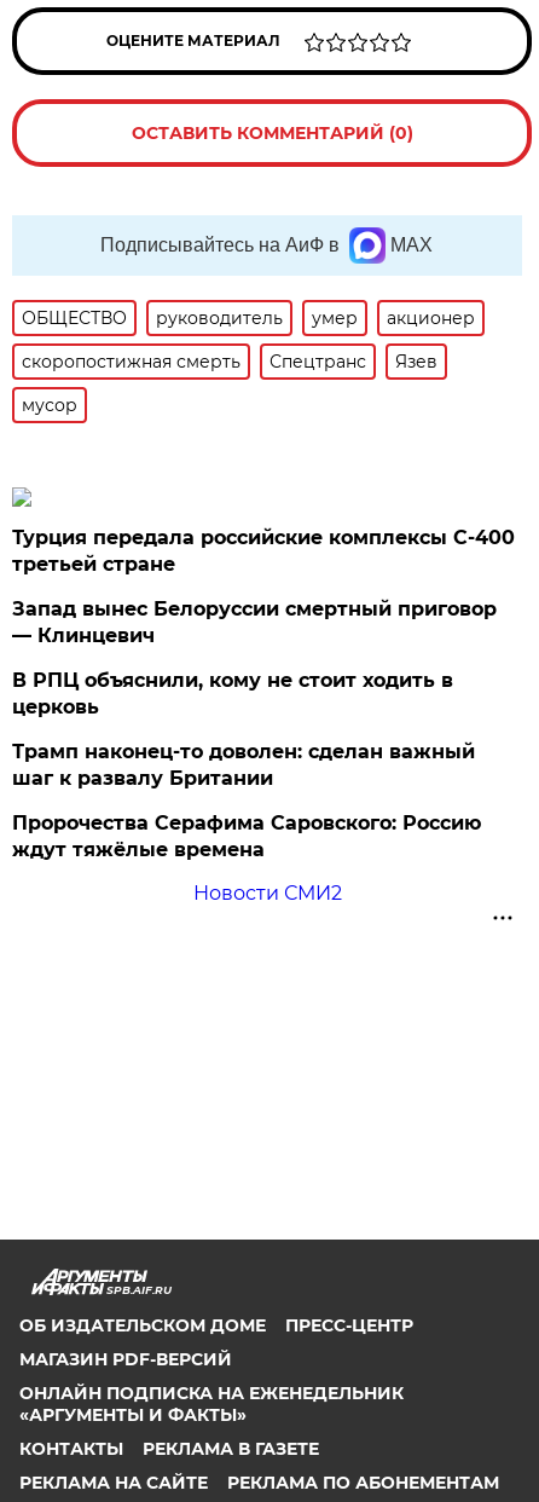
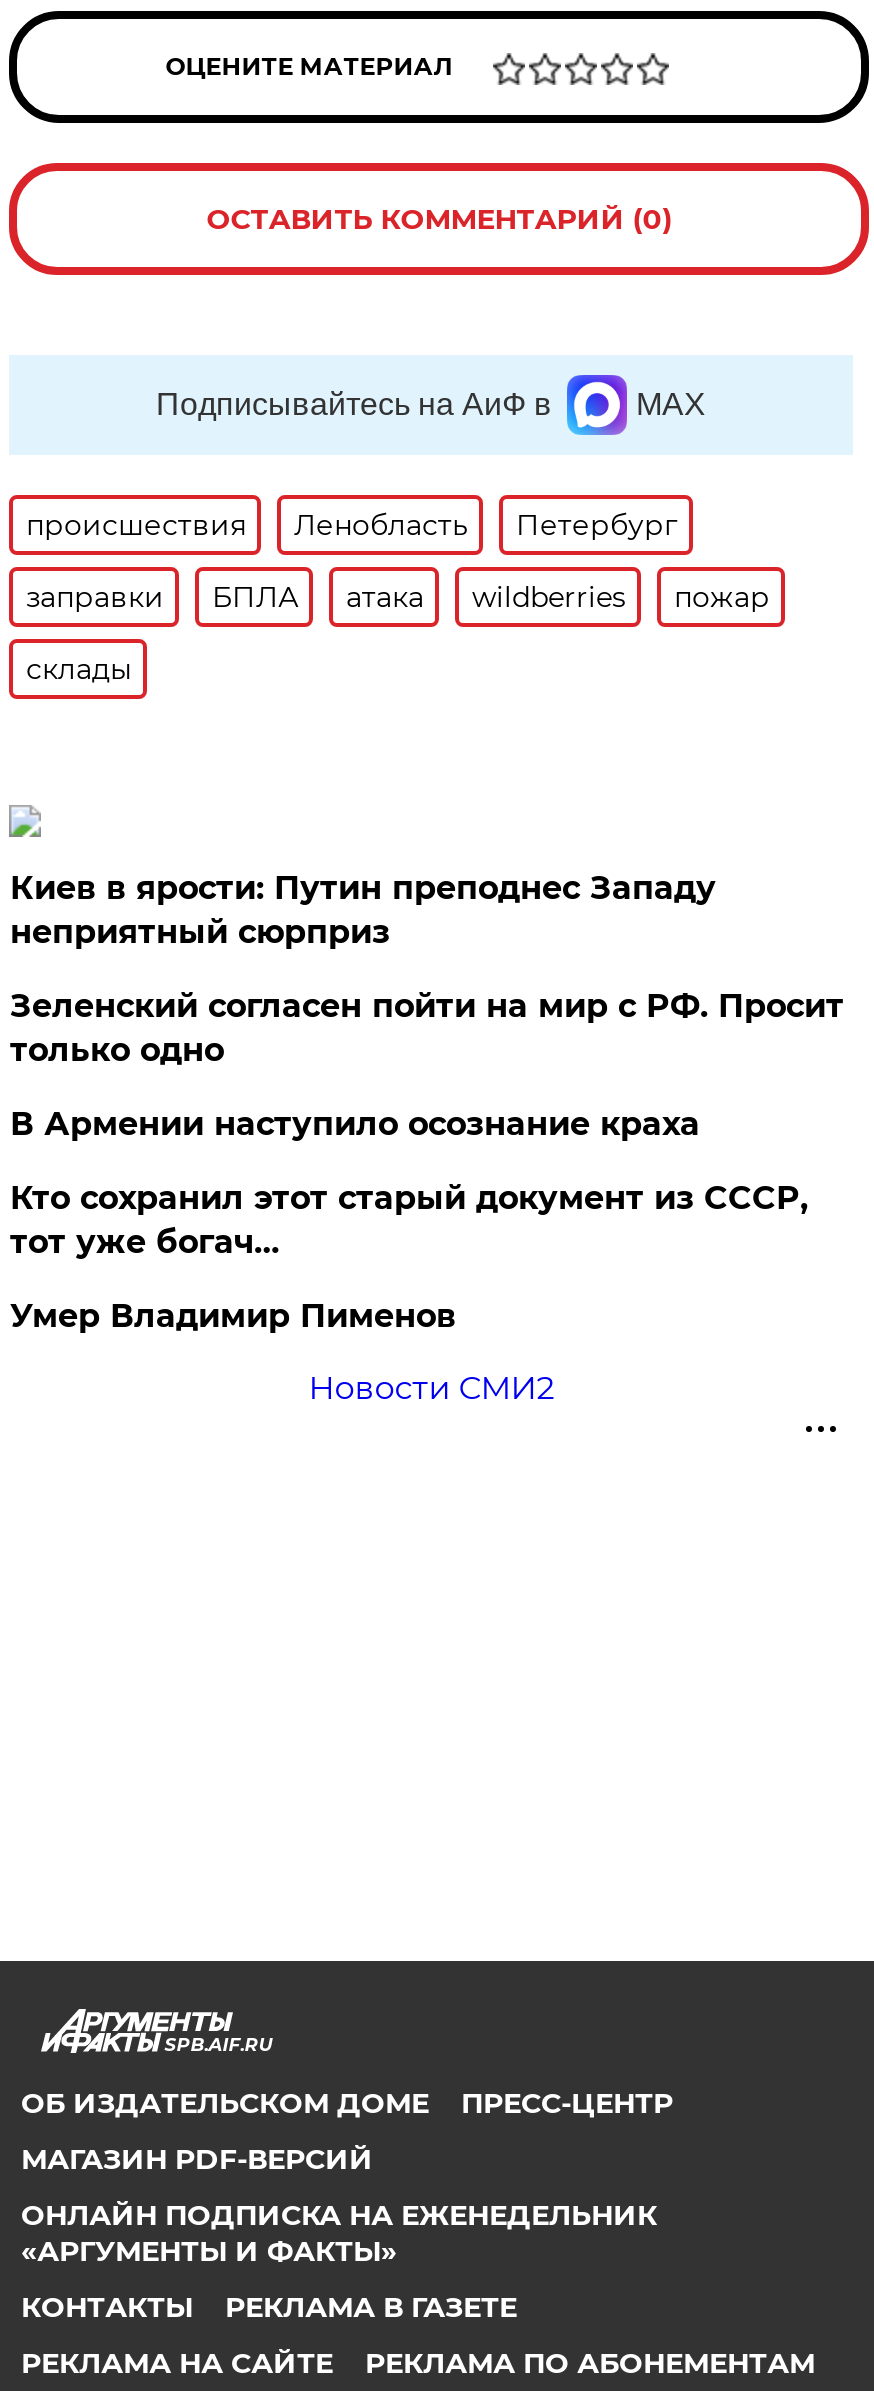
- ОБЩЕСТВО
- руководитель
- умер
- акционер
+ происшествия
+ Ленобласть
+ Петербург

- скоропостижная смерть
- Спецтранс
- Язев
+ заправки
+ БПЛА
+ атака
+ wildberries
+ пожар

- мусор
+ склады

- Турция передала российские комплексы С-400
- третьей стране
+ Киев в ярости: Путин преподнес Западу
+ неприятный сюрприз

- Запад вынес Белоруссии смертный приговор
- — Клинцевич
+ Зеленский согласен пойти на мир с РФ. Просит
+ только одно

- В РПЦ объяснили, кому не стоит ходить в
- церковь
+ В Армении наступило осознание краха

- Трамп наконец-то доволен: сделан важный
- шаг к развалу Британии
+ Кто сохранил этот старый документ из СССР,
+ тот уже богач…

- Пророчества Серафима Саровского: Россию
- ждут тяжёлые времена
+ Умер Владимир Пименов
